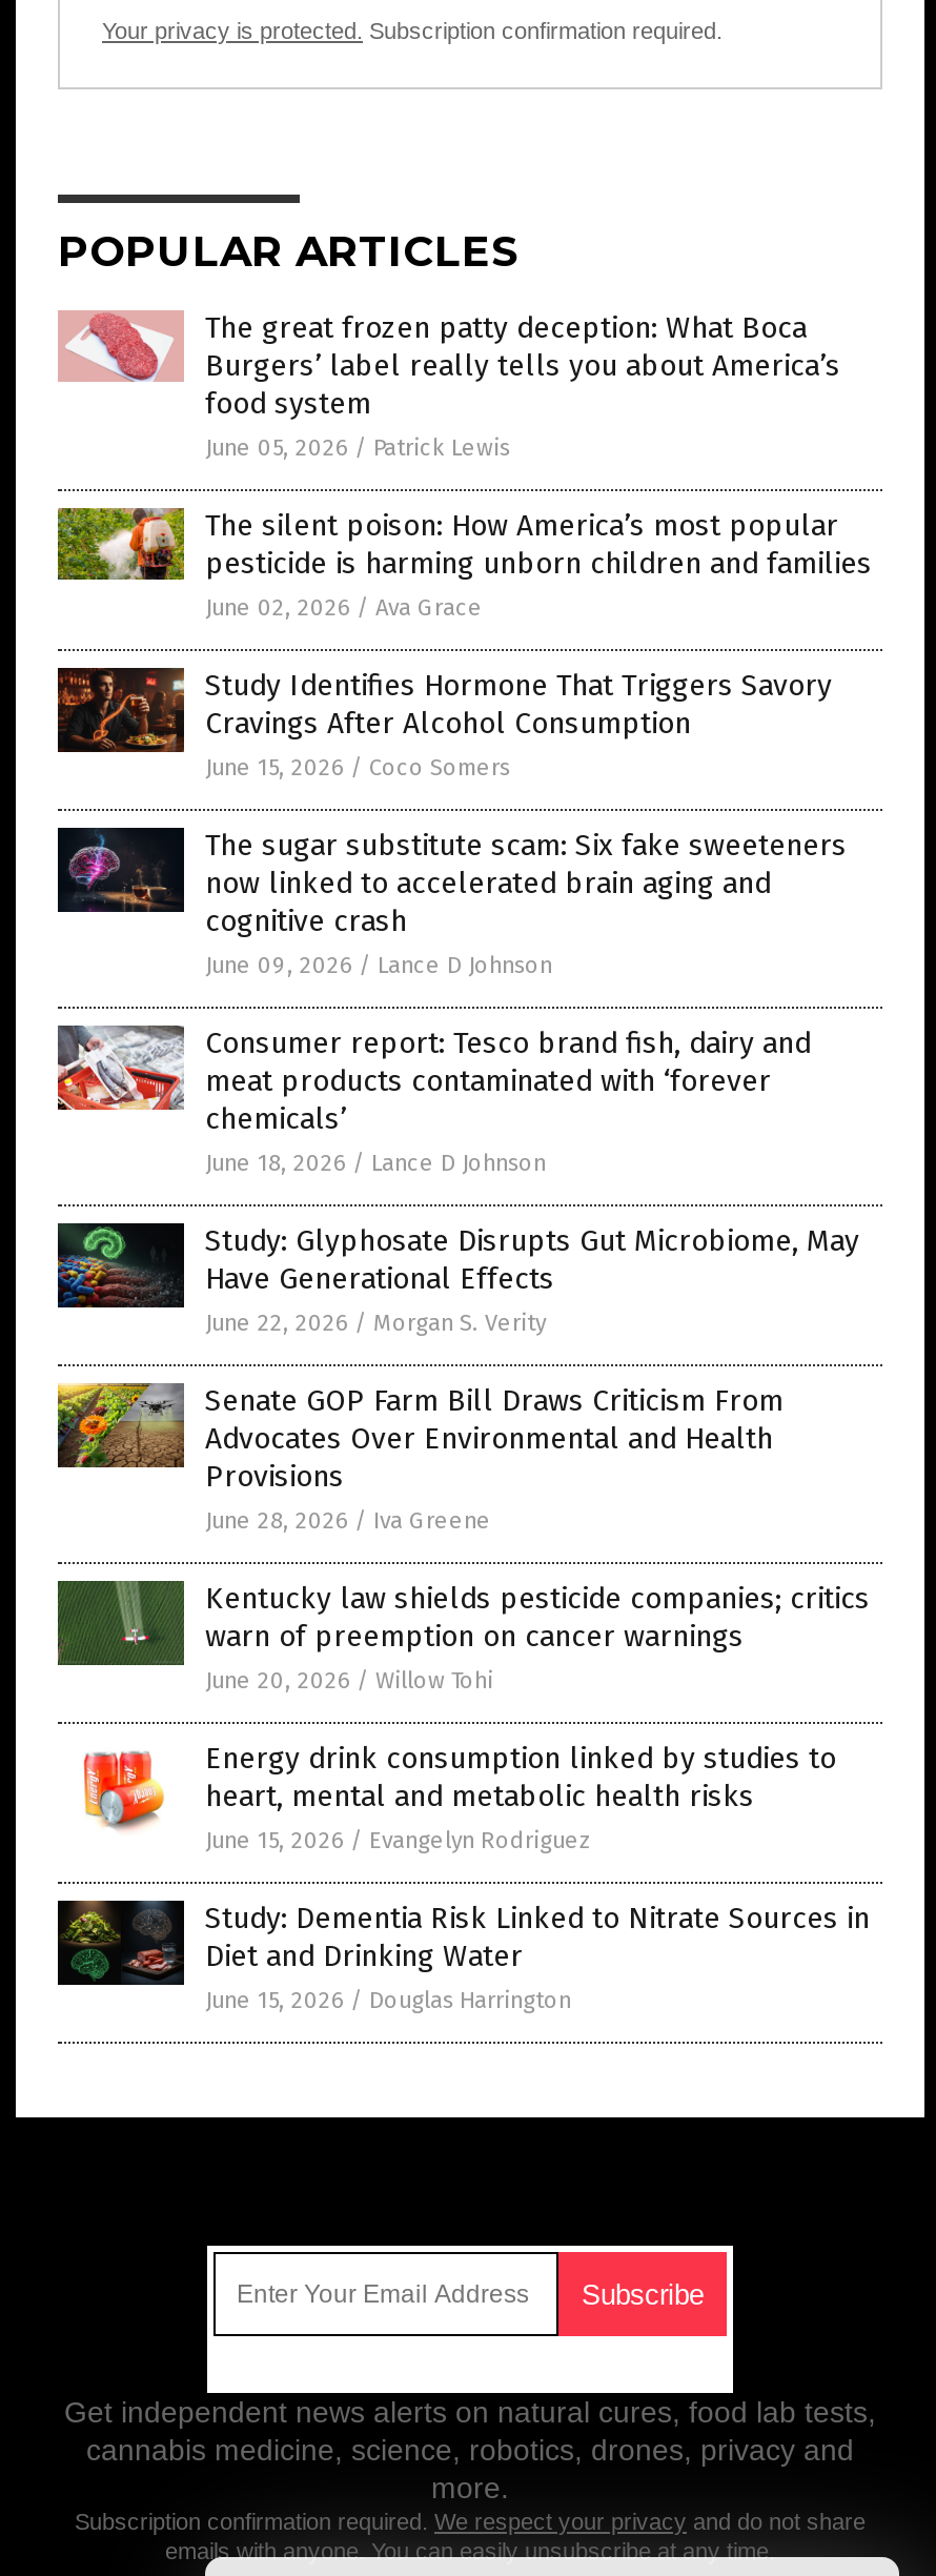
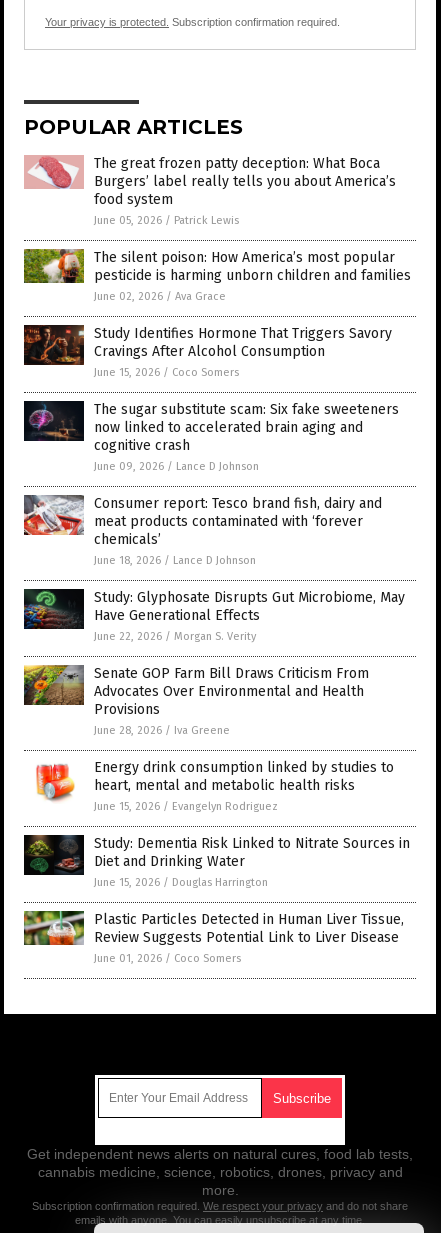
- [image]
- Kentucky law shields pesticide companies; critics
- warn of preemption on cancer warnings
- June 20, 2026 / Willow Tohi

moved up: [image] | Energy drink consumption linked by studies to | heart, mental and metabolic health risks | June 15, 2026 / Evangelyn Rodriguez | Study: Dementia Risk Linked to Nitrate Sources in | Diet and Drinking Water | June 15, 2026 / Douglas Harrington

+ [image]
+ Plastic Particles Detected in Human Liver Tissue,
+ Review Suggests Potential Link to Liver Disease
+ June 01, 2026 / Coco Somers
